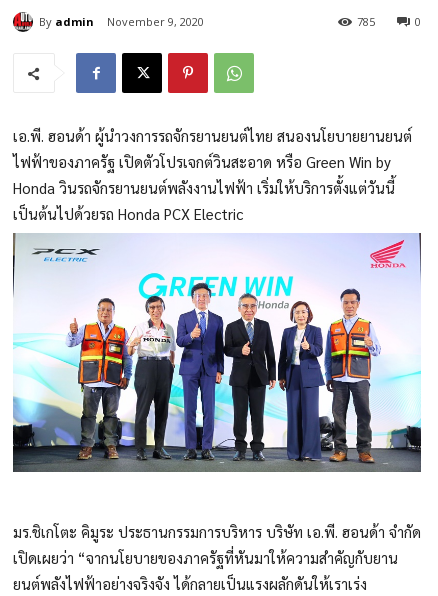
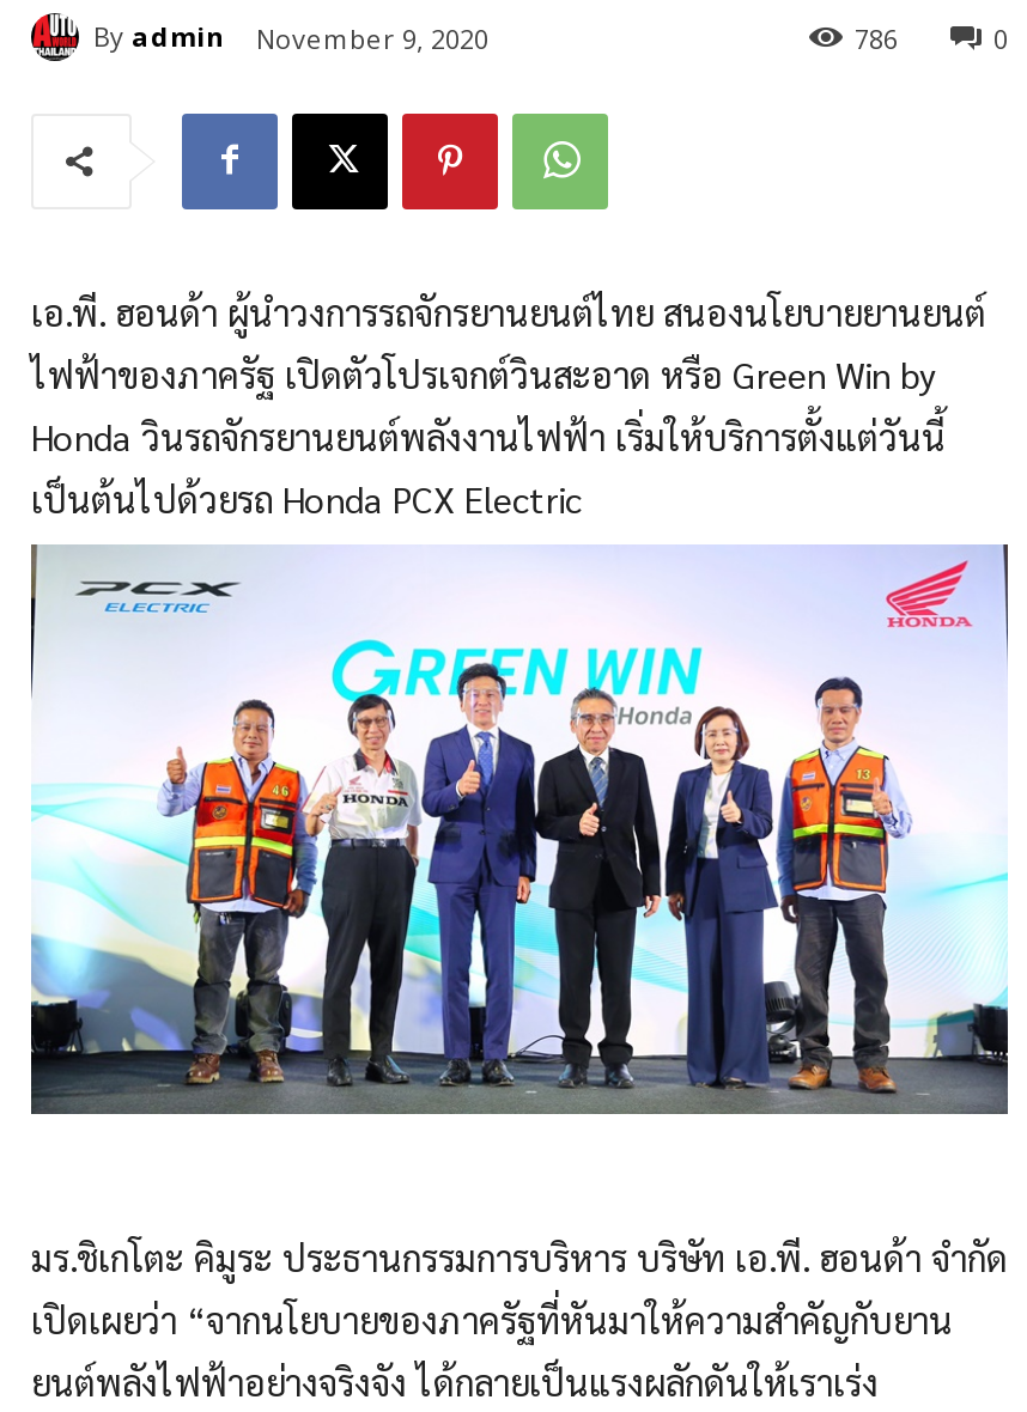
- 785
+ 786
